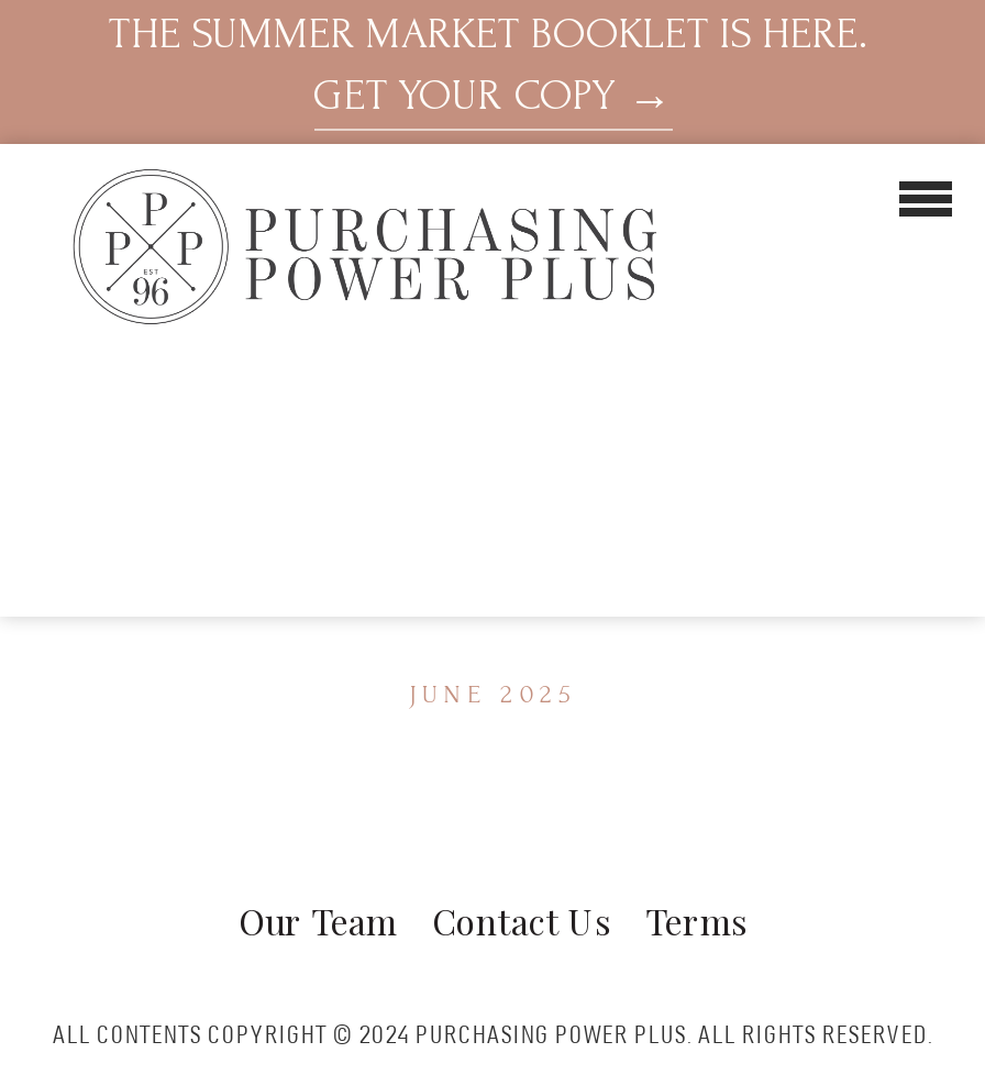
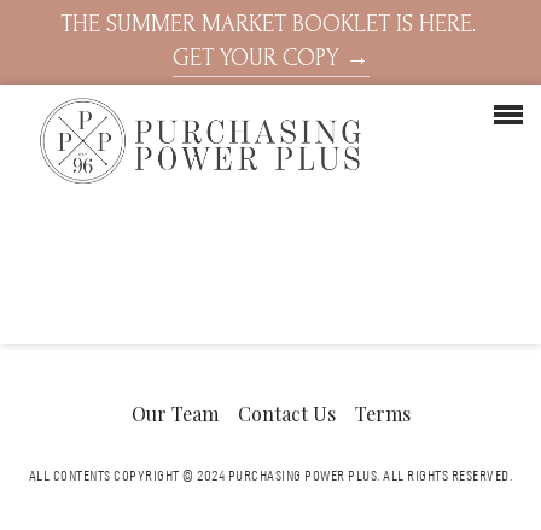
- JUNE 2025
